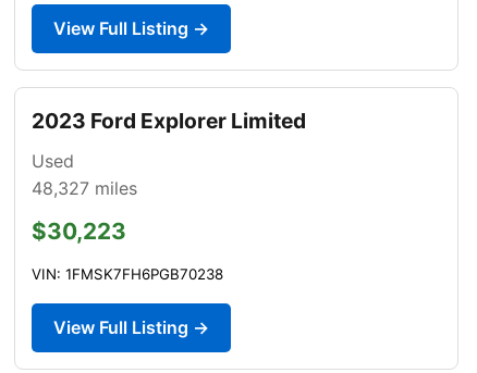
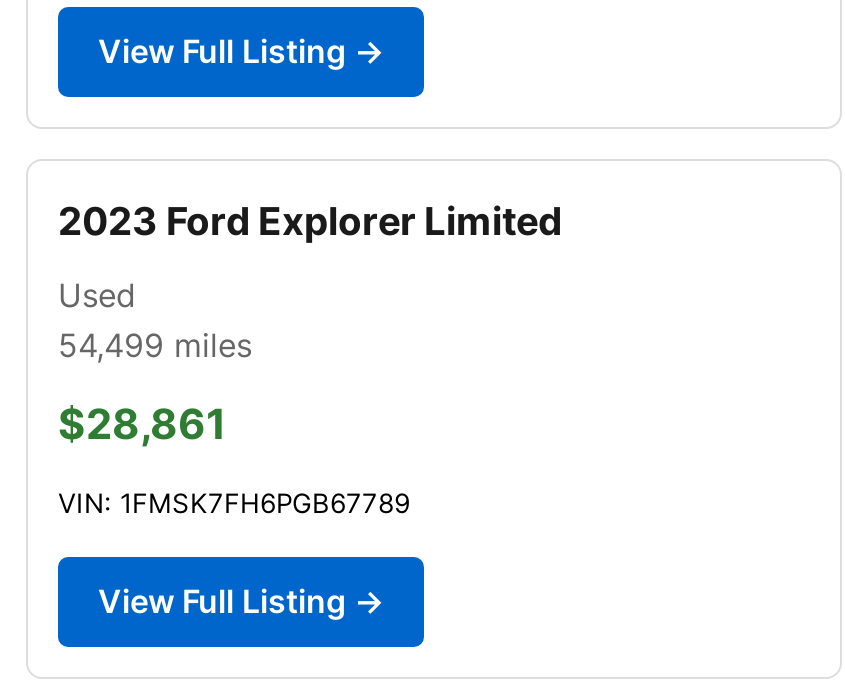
- 48,327 miles
+ 54,499 miles

- $30,223
+ $28,861

- VIN: 1FMSK7FH6PGB70238
+ VIN: 1FMSK7FH6PGB67789
